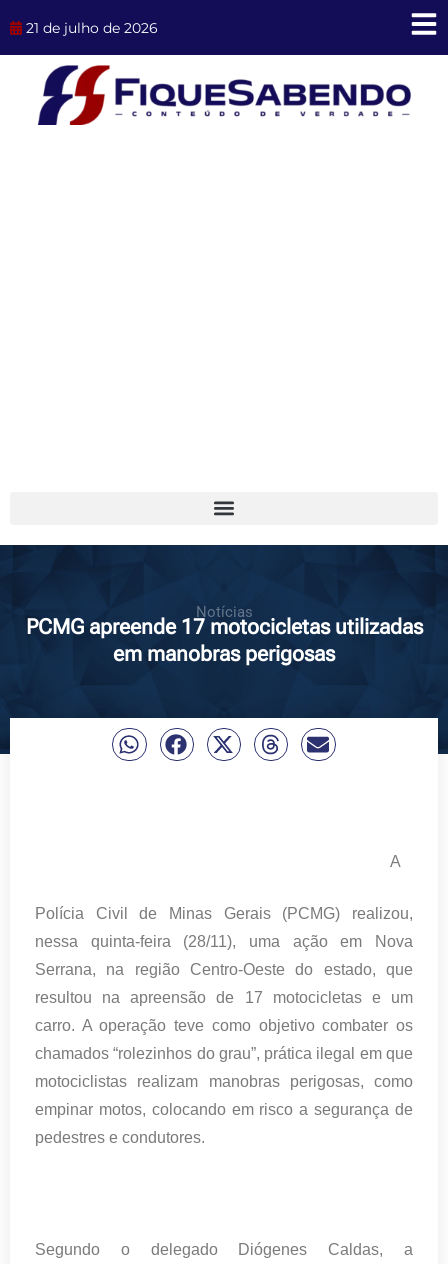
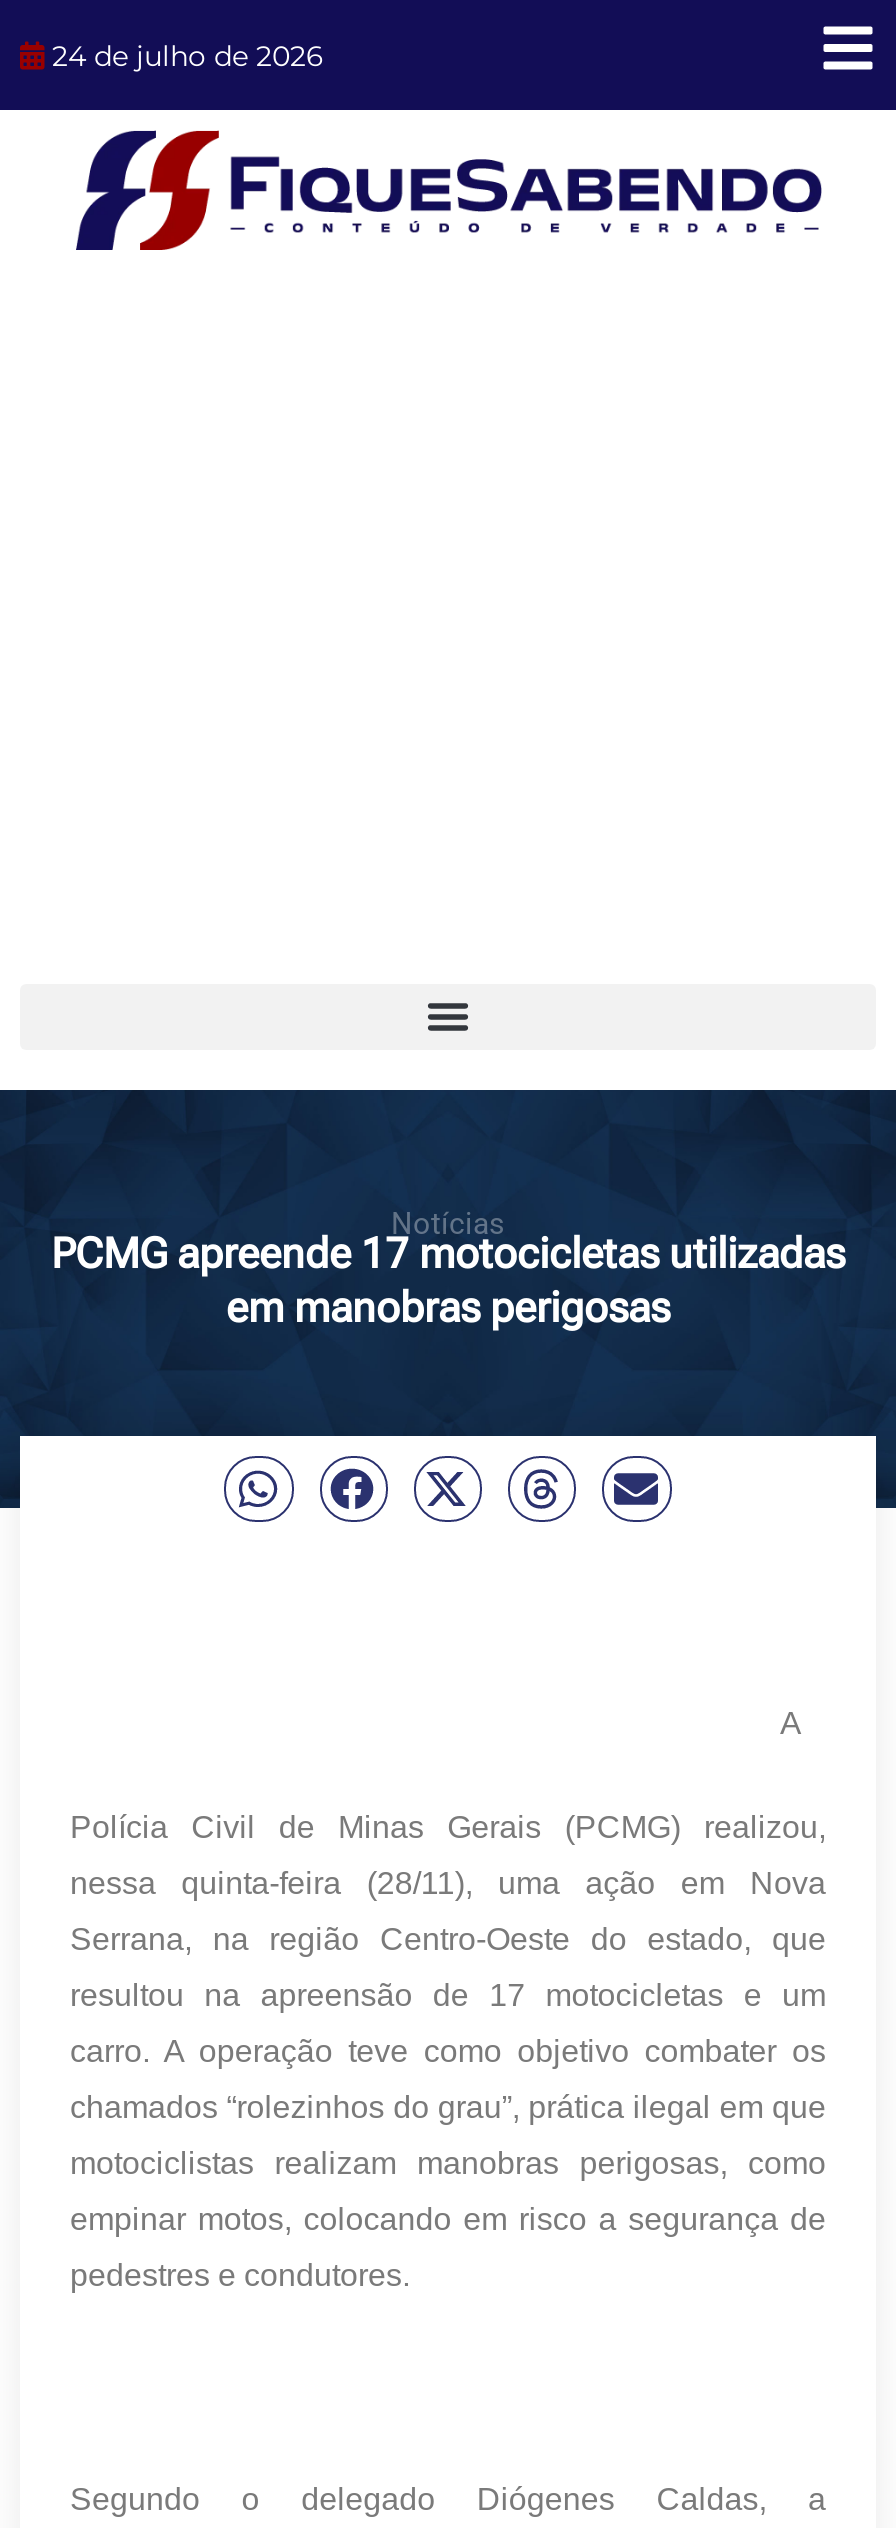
- 21 de julho de 2026
+ 24 de julho de 2026
